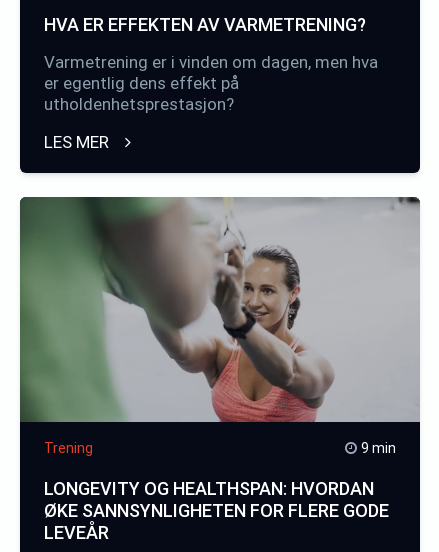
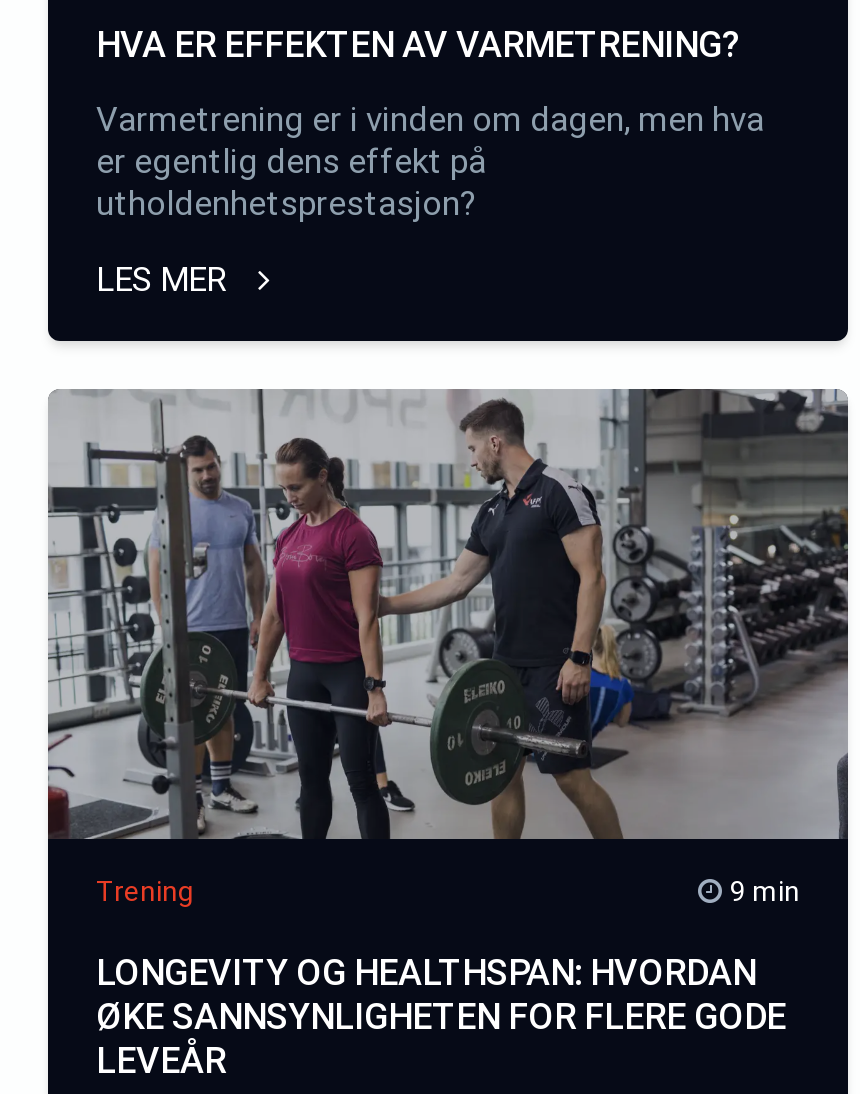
- [image]
+ [image]
